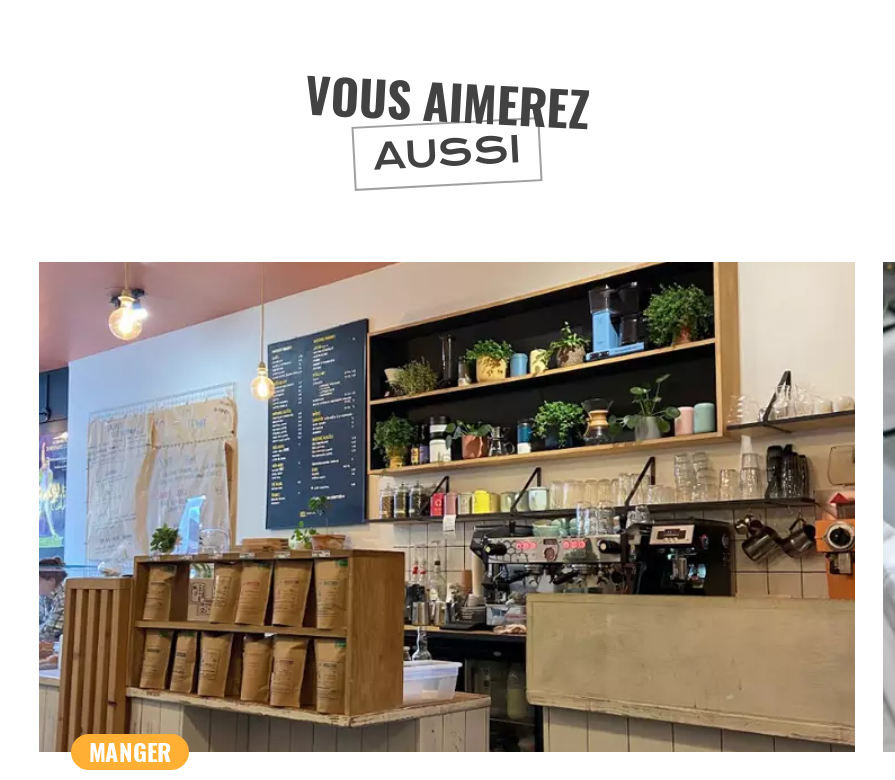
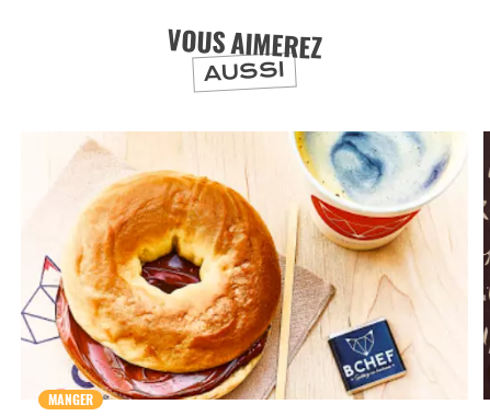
- [image]
+ [image]
